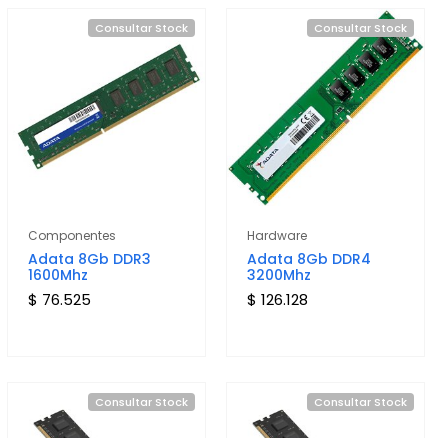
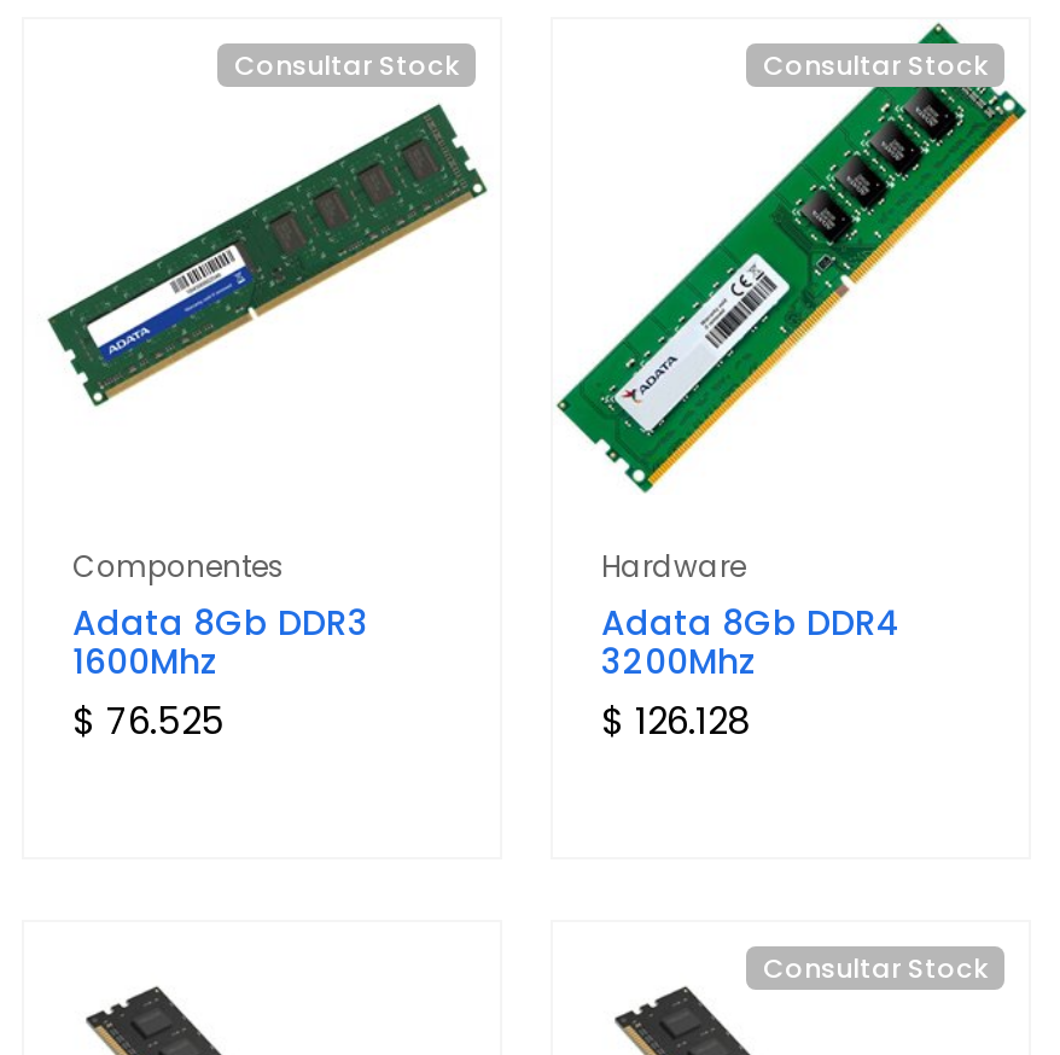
- Consultar Stock
